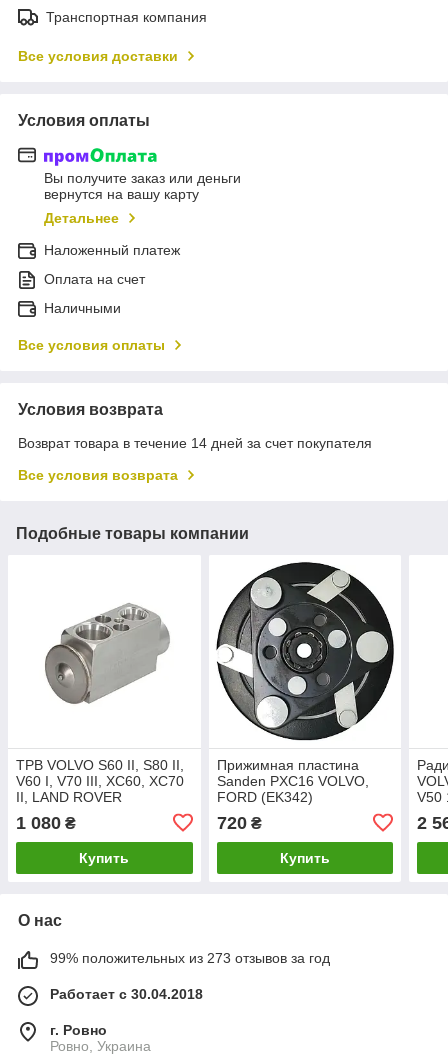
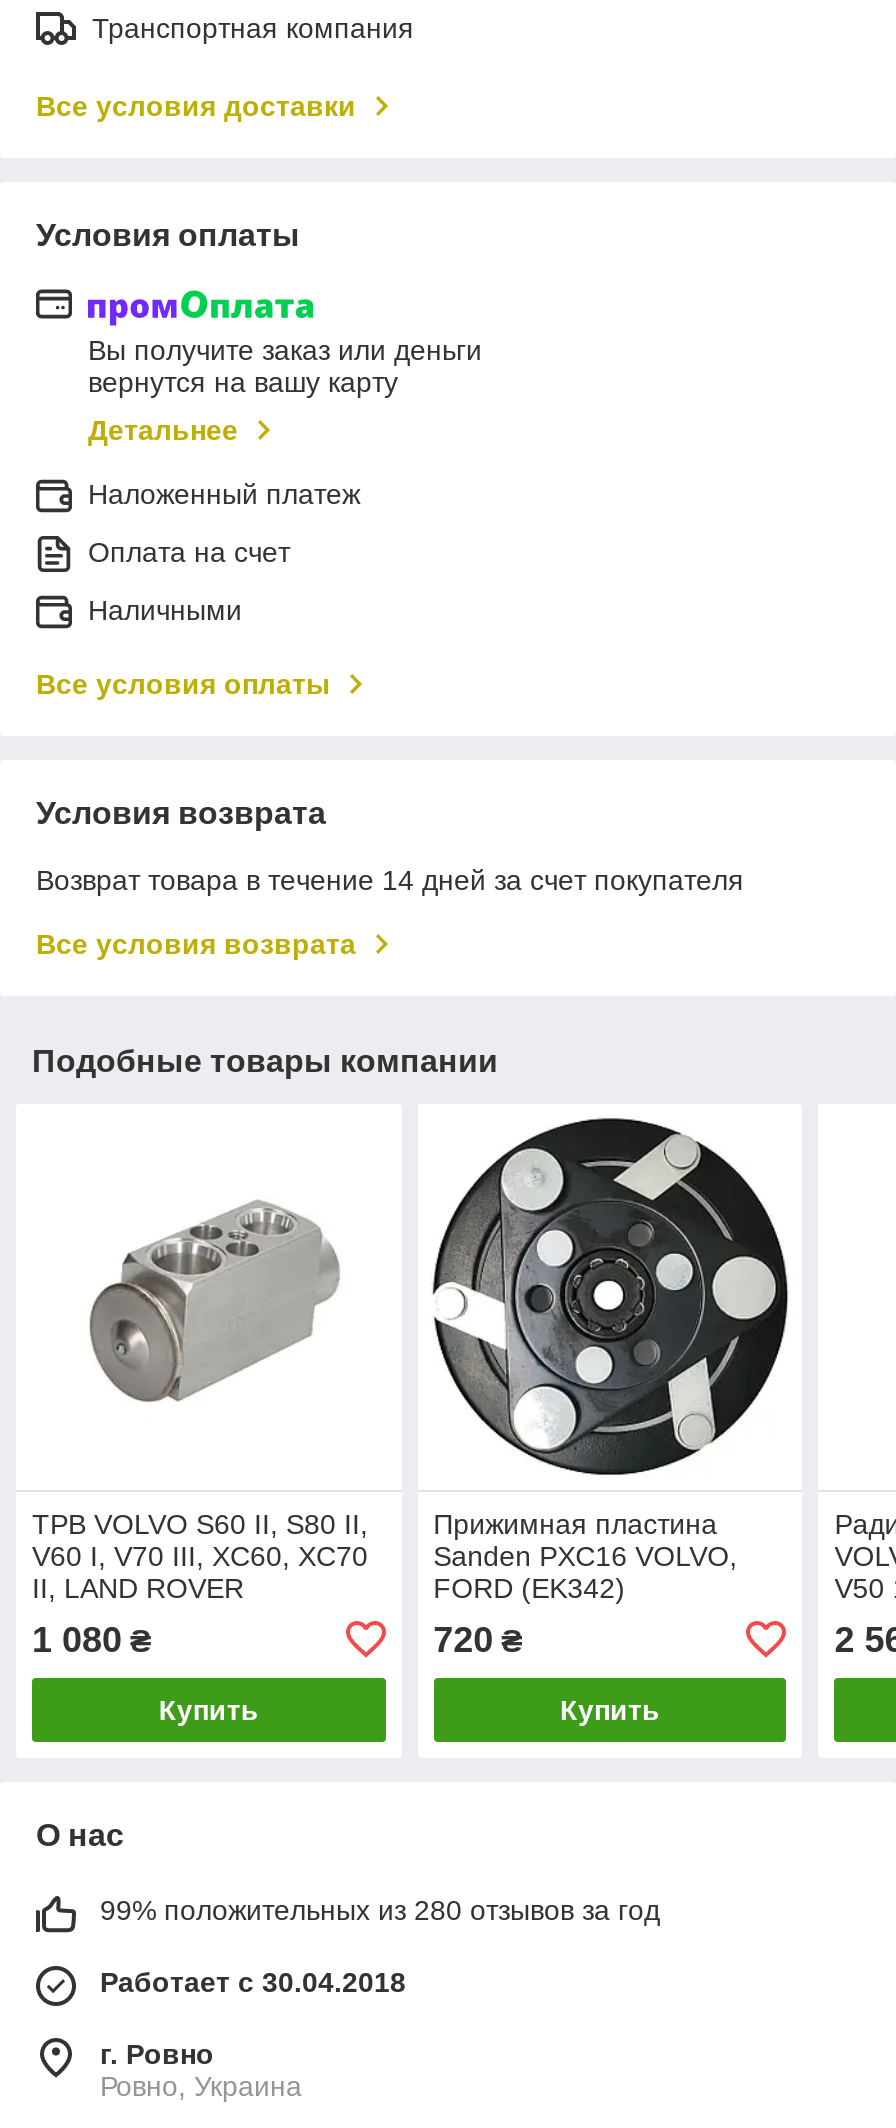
- 99% положительных из 273 отзывов за год
+ 99% положительных из 280 отзывов за год
